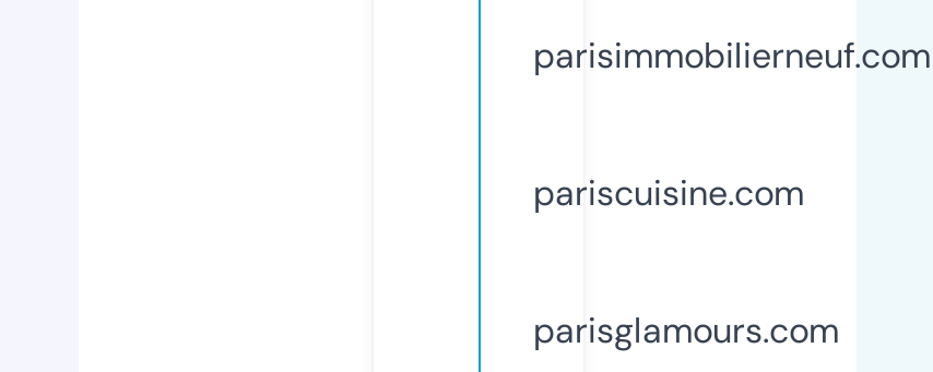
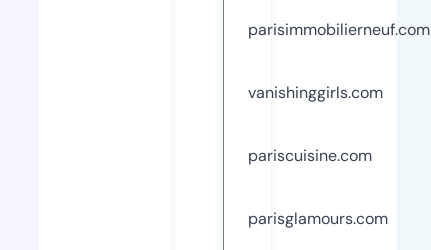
+ vanishinggirls.com
